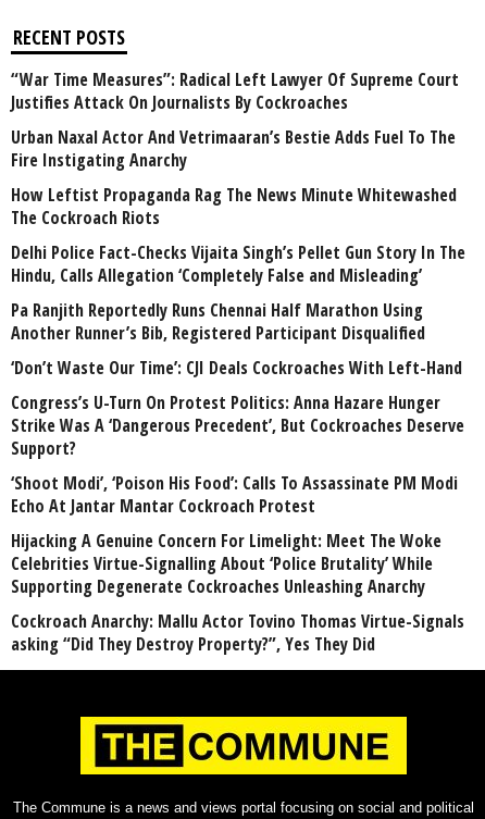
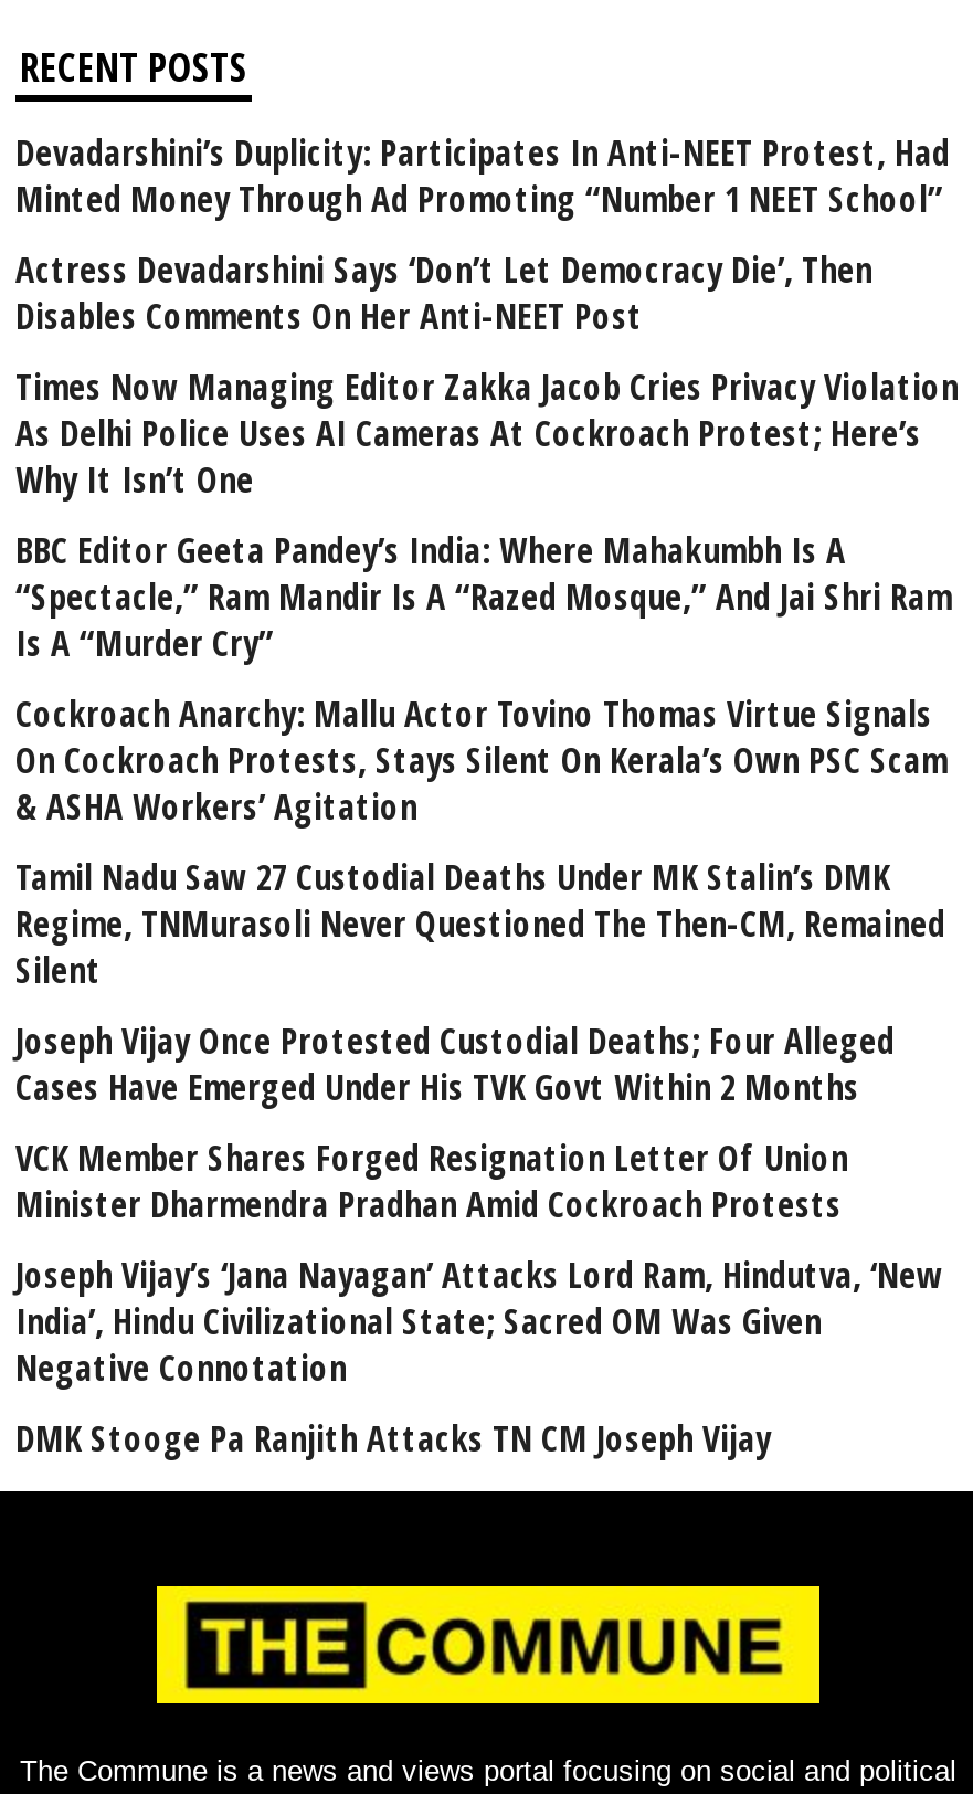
- “War Time Measures”: Radical Left Lawyer Of Supreme Court
- Justifies Attack On Journalists By Cockroaches
+ Devadarshini’s Duplicity: Participates In Anti-NEET Protest, Had
+ Minted Money Through Ad Promoting “Number 1 NEET School”

- Urban Naxal Actor And Vetrimaaran’s Bestie Adds Fuel To The
- Fire Instigating Anarchy
+ Actress Devadarshini Says ‘Don’t Let Democracy Die’, Then
+ Disables Comments On Her Anti-NEET Post

- How Leftist Propaganda Rag The News Minute Whitewashed
- The Cockroach Riots
+ Times Now Managing Editor Zakka Jacob Cries Privacy Violation
+ As Delhi Police Uses AI Cameras At Cockroach Protest; Here’s
+ Why It Isn’t One

- Delhi Police Fact-Checks Vijaita Singh’s Pellet Gun Story In The
- Hindu, Calls Allegation ‘Completely False and Misleading’
+ BBC Editor Geeta Pandey’s India: Where Mahakumbh Is A
+ “Spectacle,” Ram Mandir Is A “Razed Mosque,” And Jai Shri Ram
+ Is A “Murder Cry”

- Pa Ranjith Reportedly Runs Chennai Half Marathon Using
- Another Runner’s Bib, Registered Participant Disqualified
+ Cockroach Anarchy: Mallu Actor Tovino Thomas Virtue Signals
+ On Cockroach Protests, Stays Silent On Kerala’s Own PSC Scam
+ & ASHA Workers’ Agitation

- ‘Don’t Waste Our Time’: CJI Deals Cockroaches With Left-Hand
+ Tamil Nadu Saw 27 Custodial Deaths Under MK Stalin’s DMK
+ Regime, TNMurasoli Never Questioned The Then-CM, Remained
+ Silent

- Congress’s U-Turn On Protest Politics: Anna Hazare Hunger
- Strike Was A ‘Dangerous Precedent’, But Cockroaches Deserve
- Support?
+ Joseph Vijay Once Protested Custodial Deaths; Four Alleged
+ Cases Have Emerged Under His TVK Govt Within 2 Months

- ‘Shoot Modi’, ‘Poison His Food’: Calls To Assassinate PM Modi
- Echo At Jantar Mantar Cockroach Protest
+ VCK Member Shares Forged Resignation Letter Of Union
+ Minister Dharmendra Pradhan Amid Cockroach Protests

- Hijacking A Genuine Concern For Limelight: Meet The Woke
- Celebrities Virtue-Signalling About ‘Police Brutality’ While
- Supporting Degenerate Cockroaches Unleashing Anarchy
+ Joseph Vijay’s ‘Jana Nayagan’ Attacks Lord Ram, Hindutva, ‘New
+ India’, Hindu Civilizational State; Sacred OM Was Given
+ Negative Connotation

- Cockroach Anarchy: Mallu Actor Tovino Thomas Virtue-Signals
- asking “Did They Destroy Property?”, Yes They Did
+ DMK Stooge Pa Ranjith Attacks TN CM Joseph Vijay
